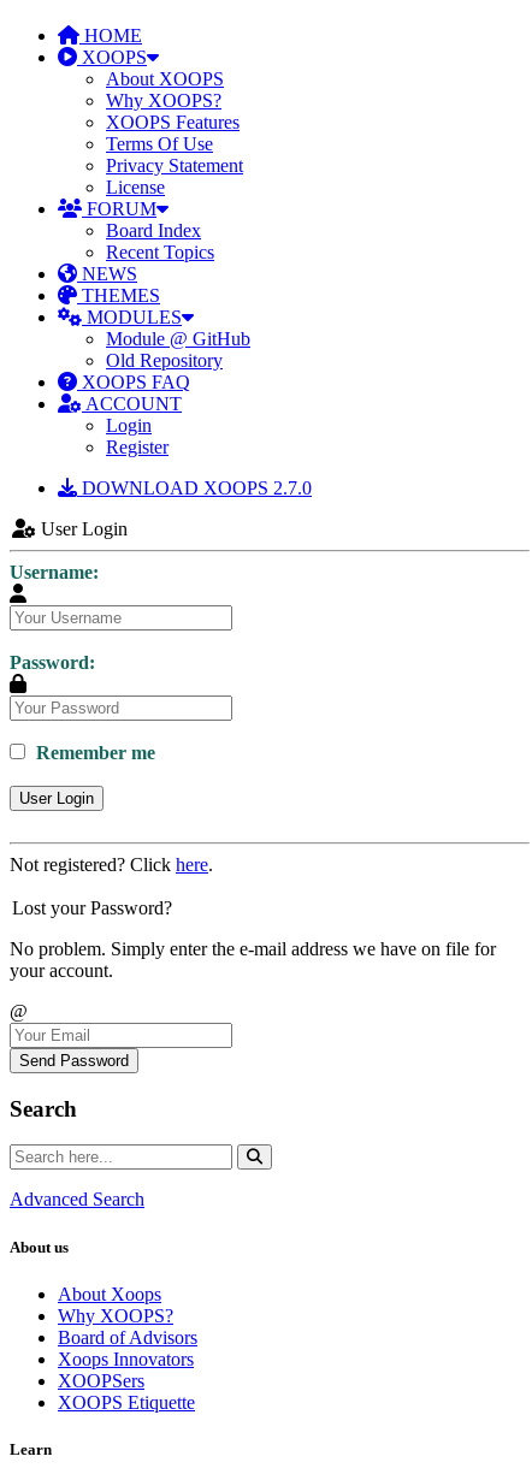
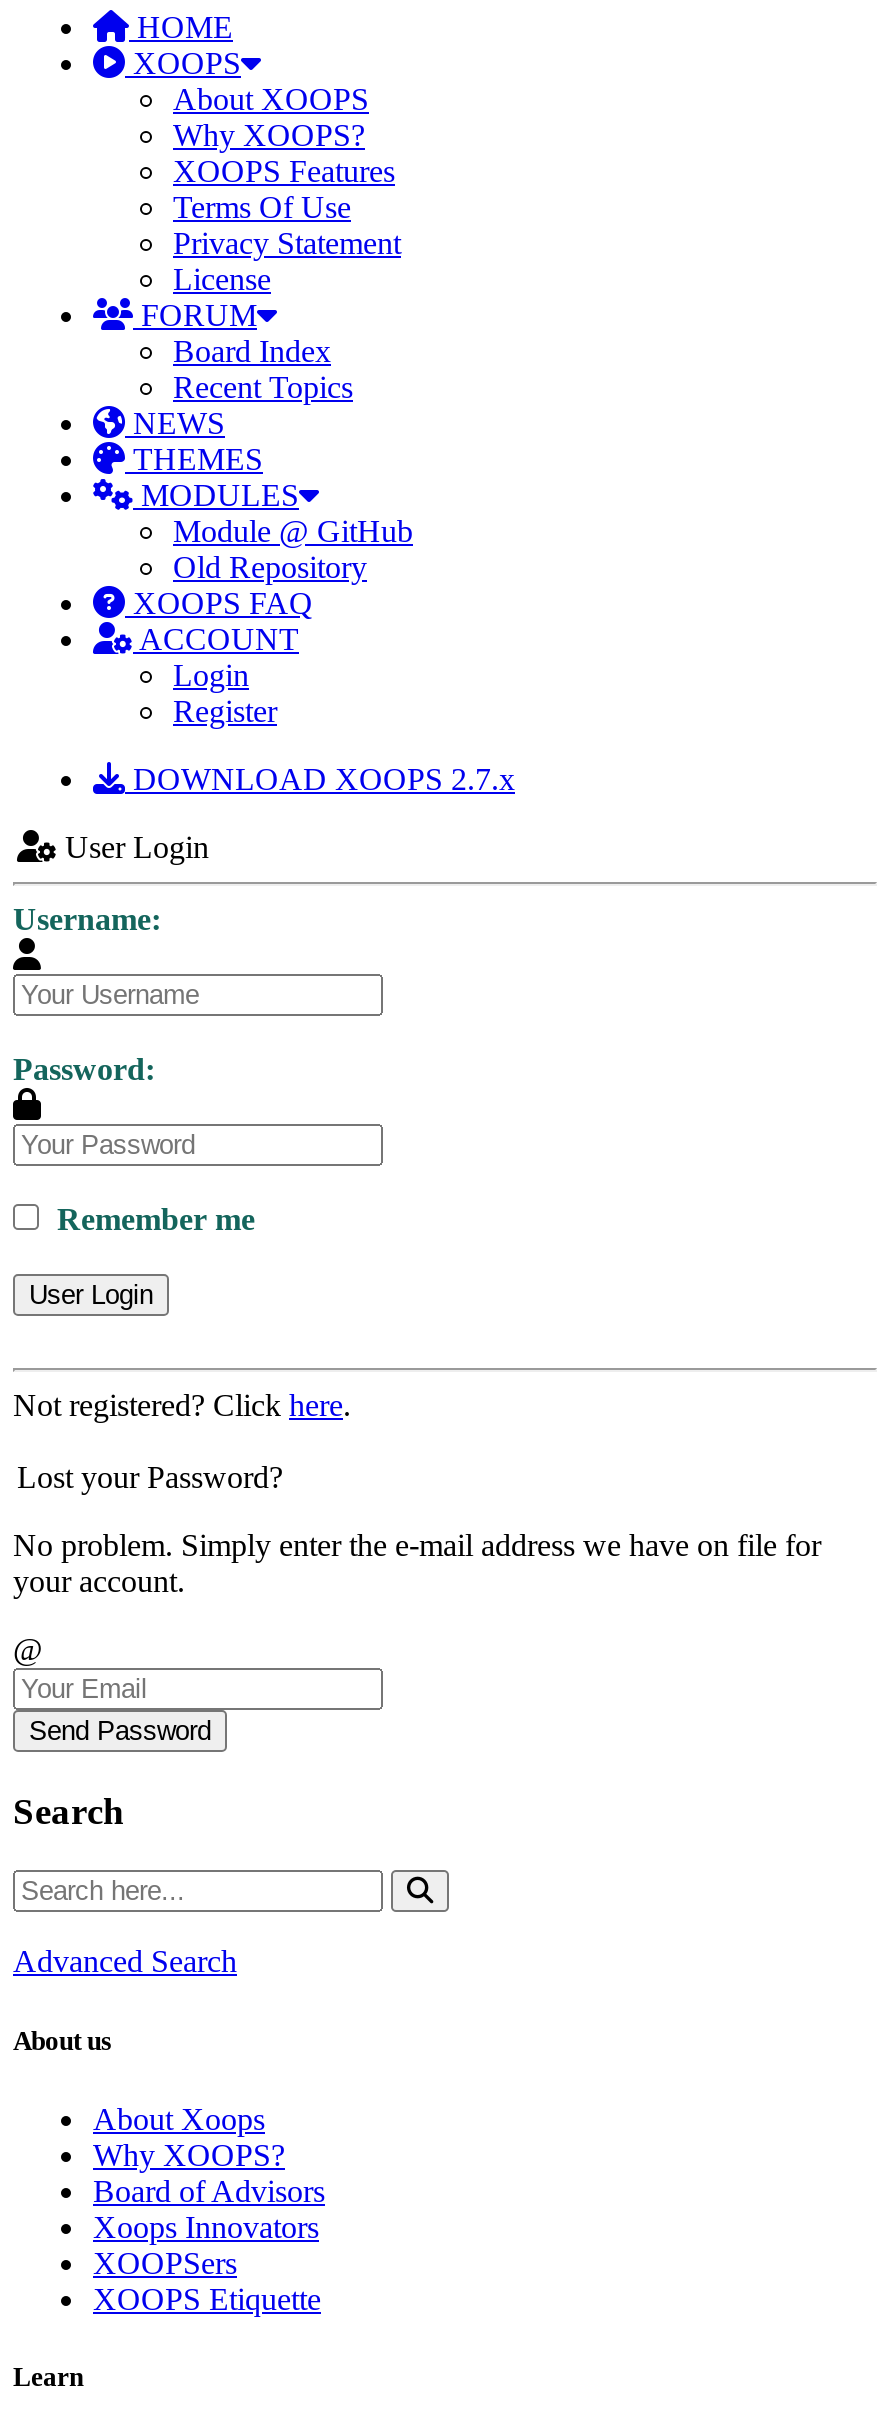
- DOWNLOAD XOOPS 2.7.0
+ DOWNLOAD XOOPS 2.7.x
